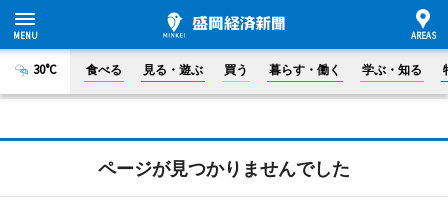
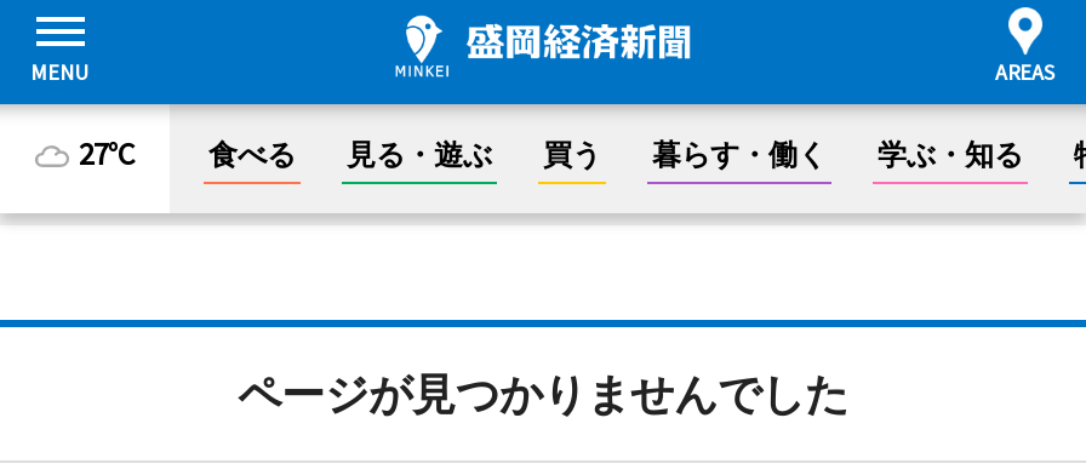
- 30°C
+ 27°C
